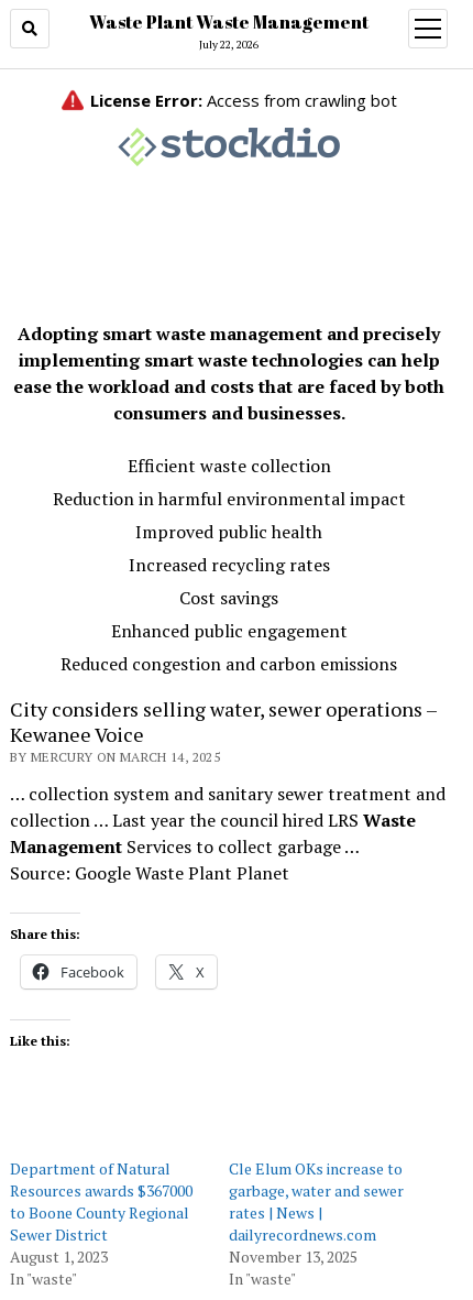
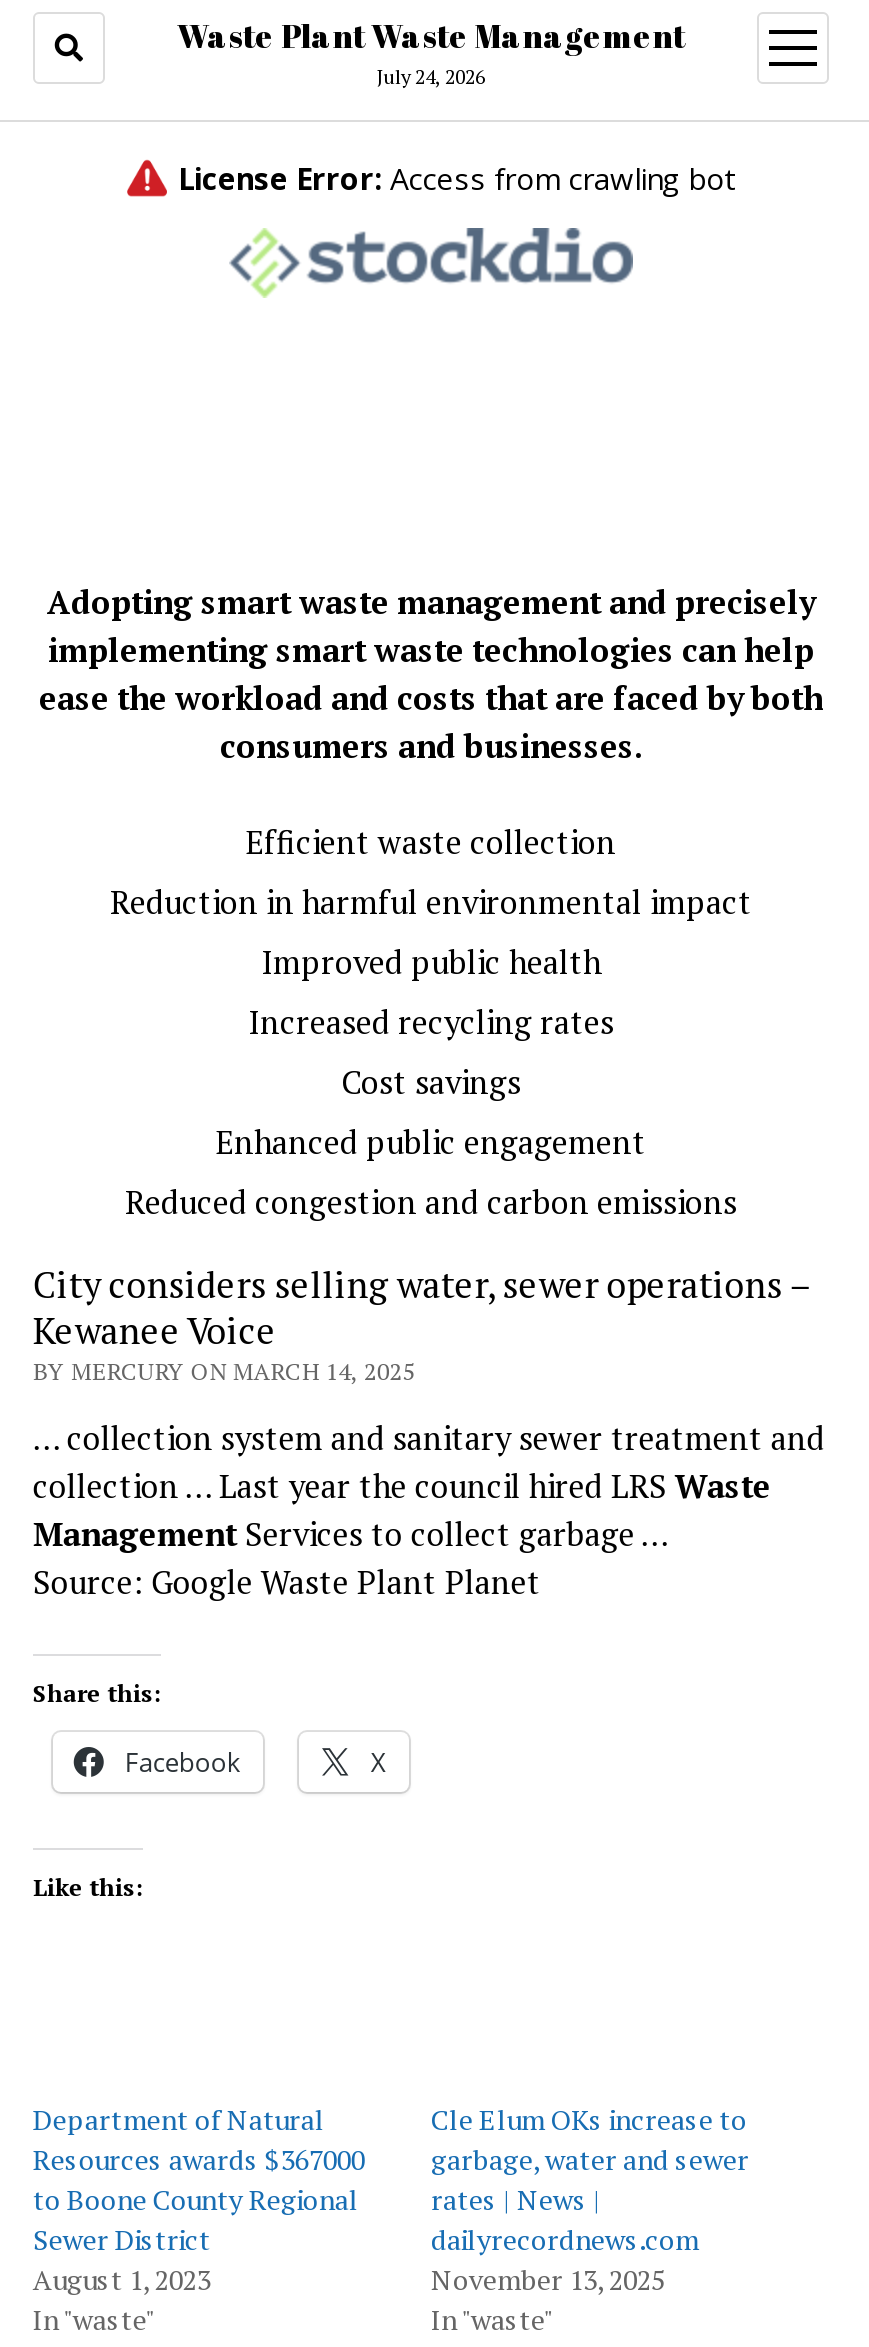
- July 22, 2026
+ July 24, 2026
